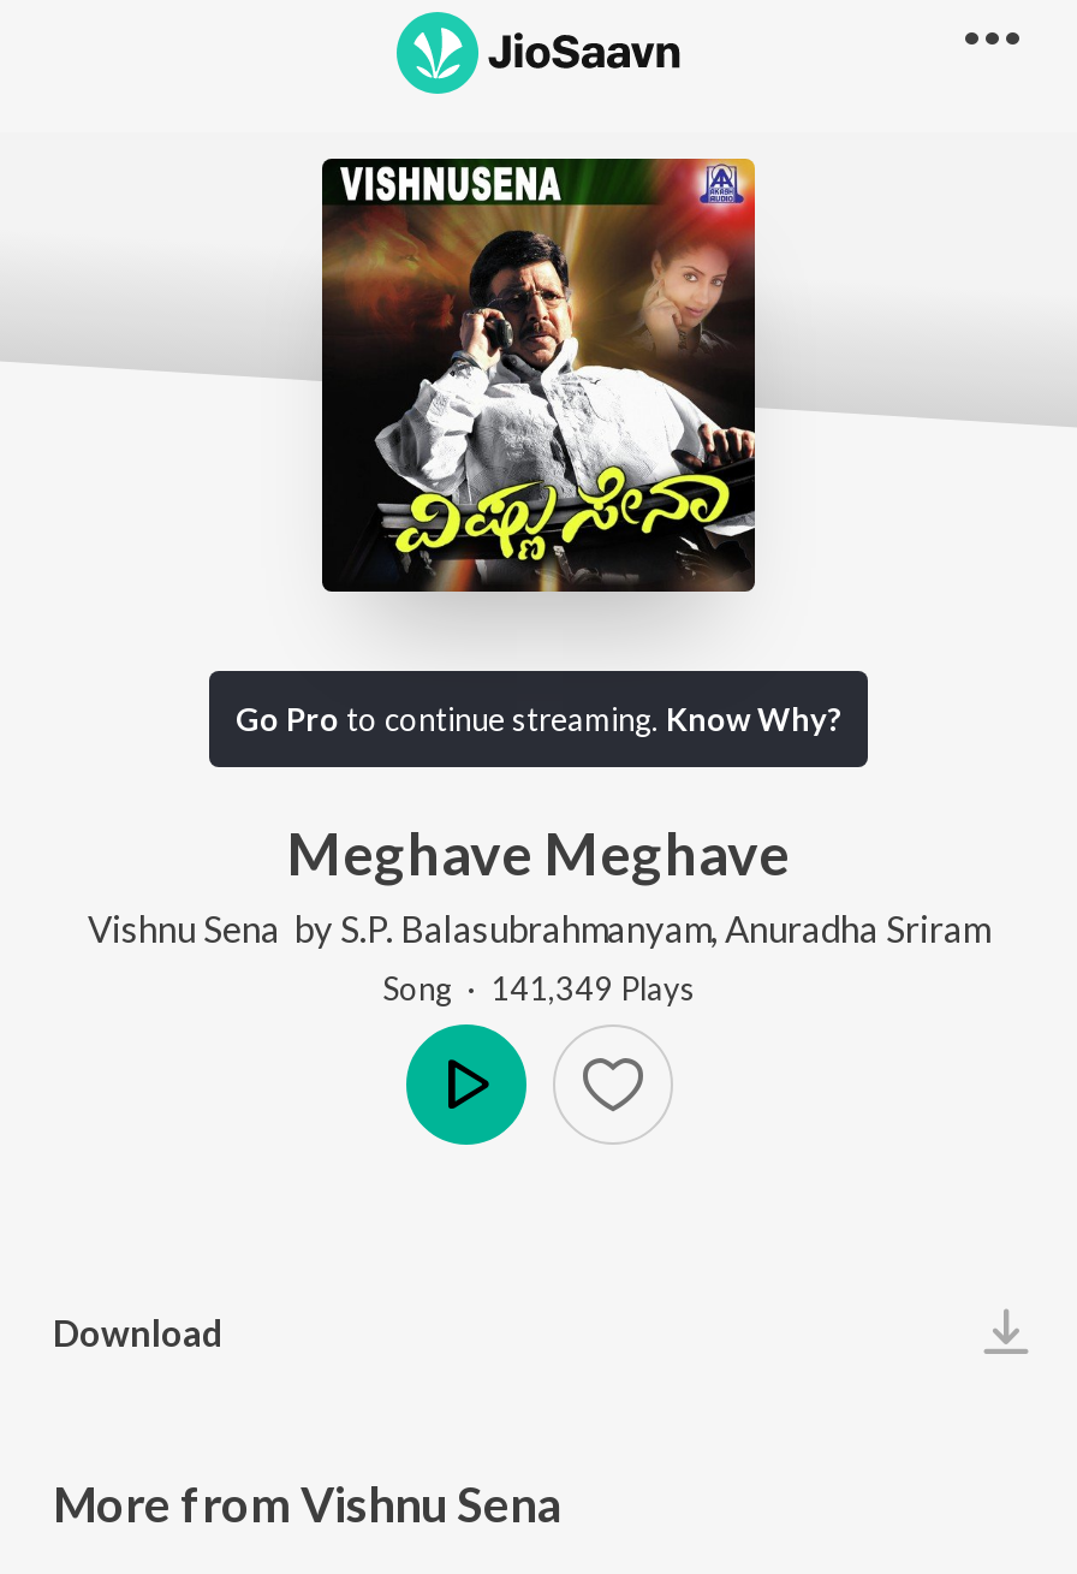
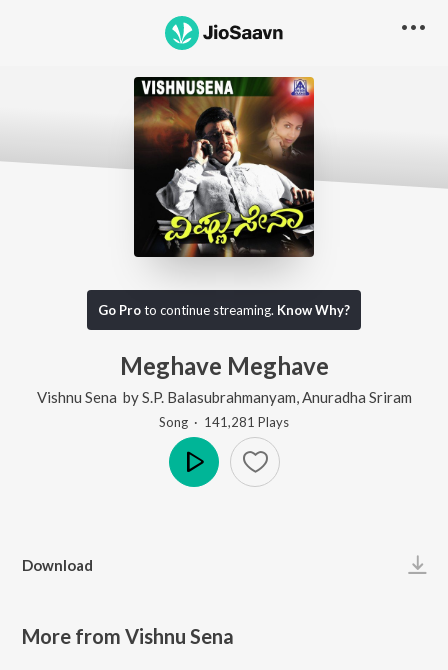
- Song · 141,349 Plays
+ Song · 141,281 Plays
